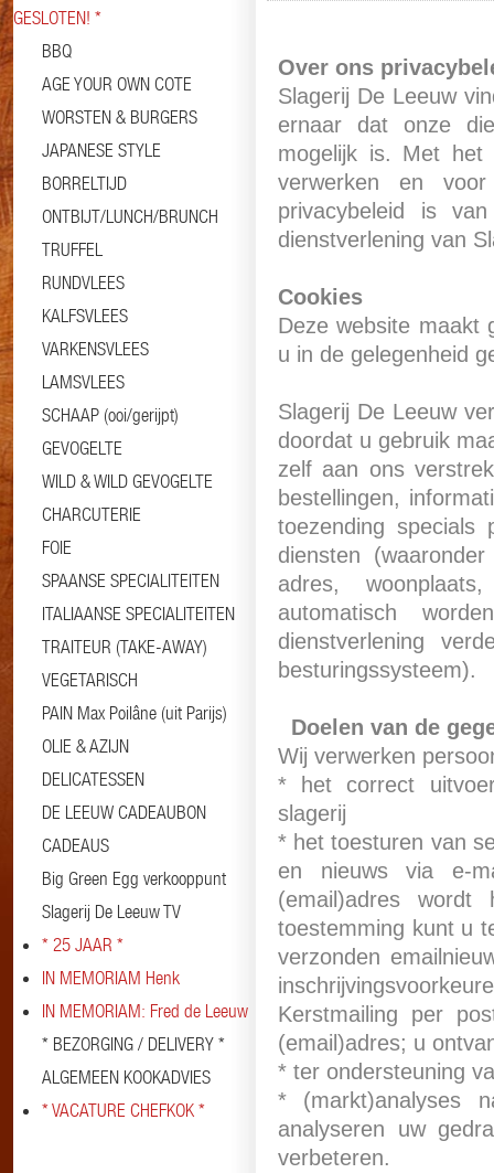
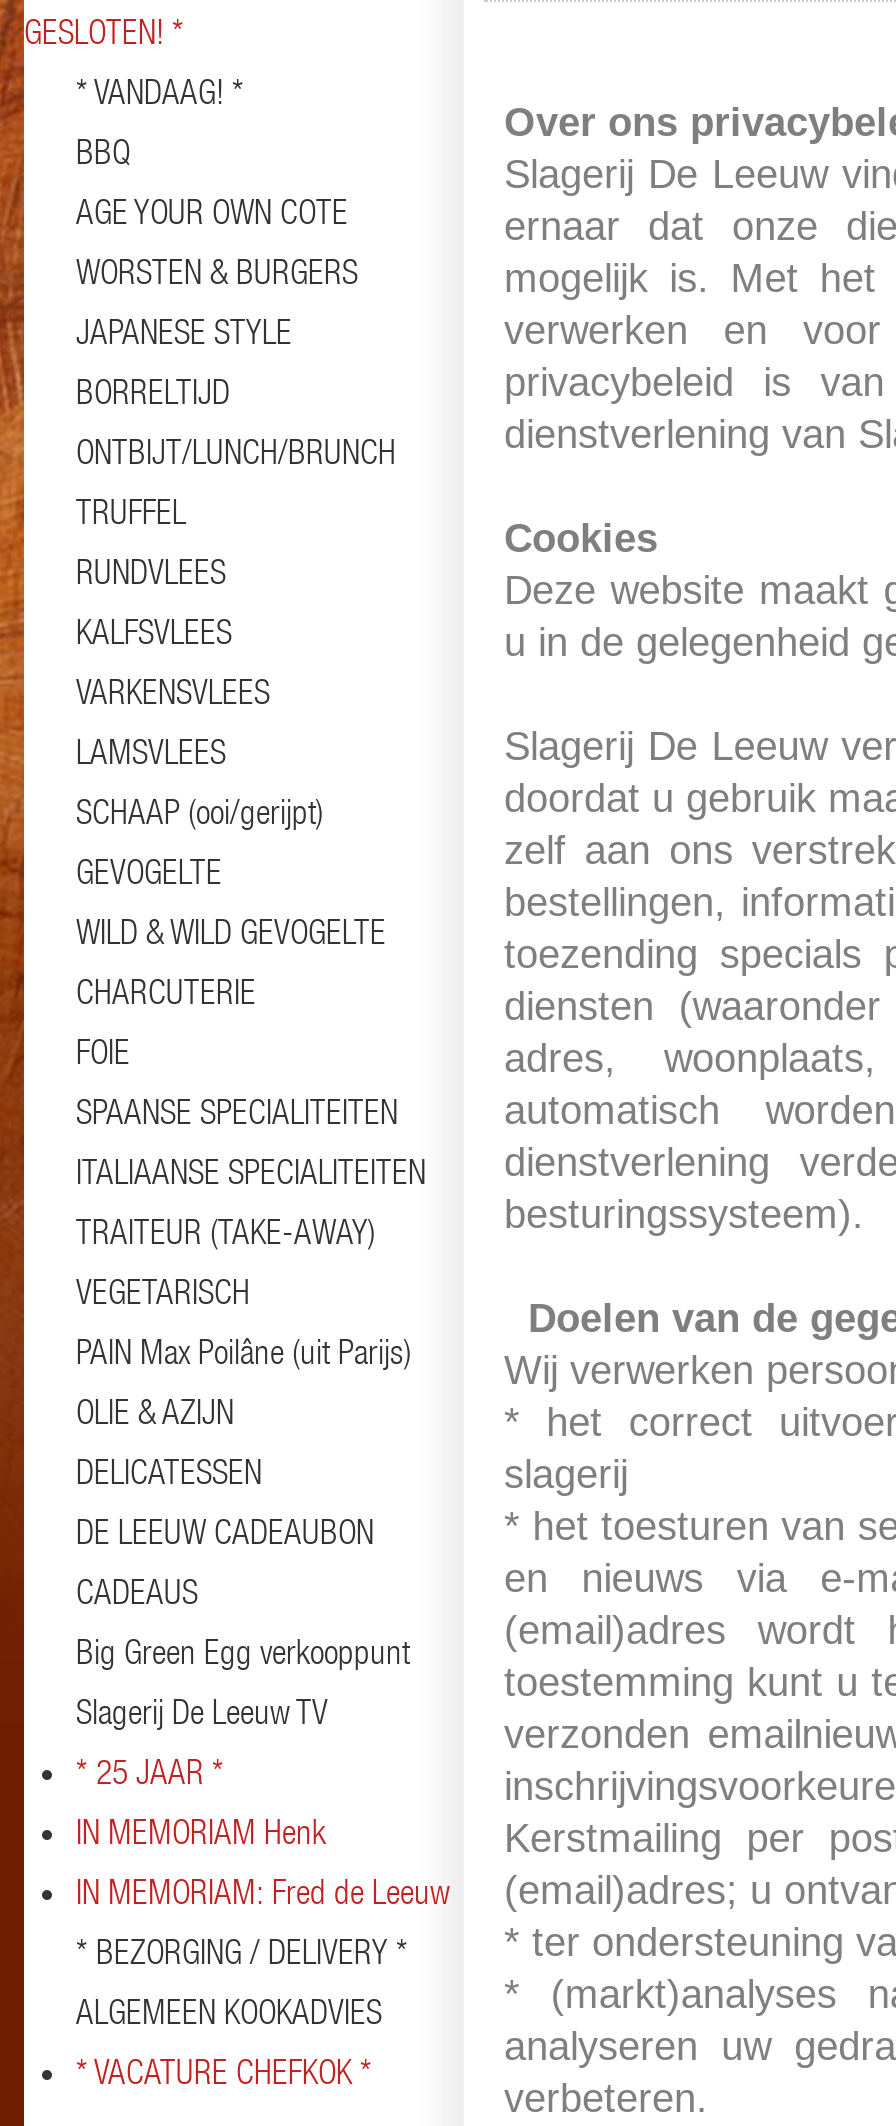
+ * VANDAAG! *

moved down: BBQ | AGE YOUR OWN COTE | WORSTEN & BURGERS | ... | ALGEMEEN KOOKADVIES | * VACATURE CHEFKOK *
